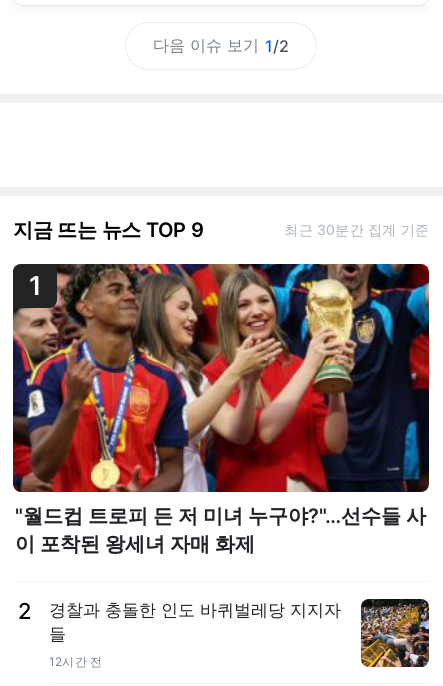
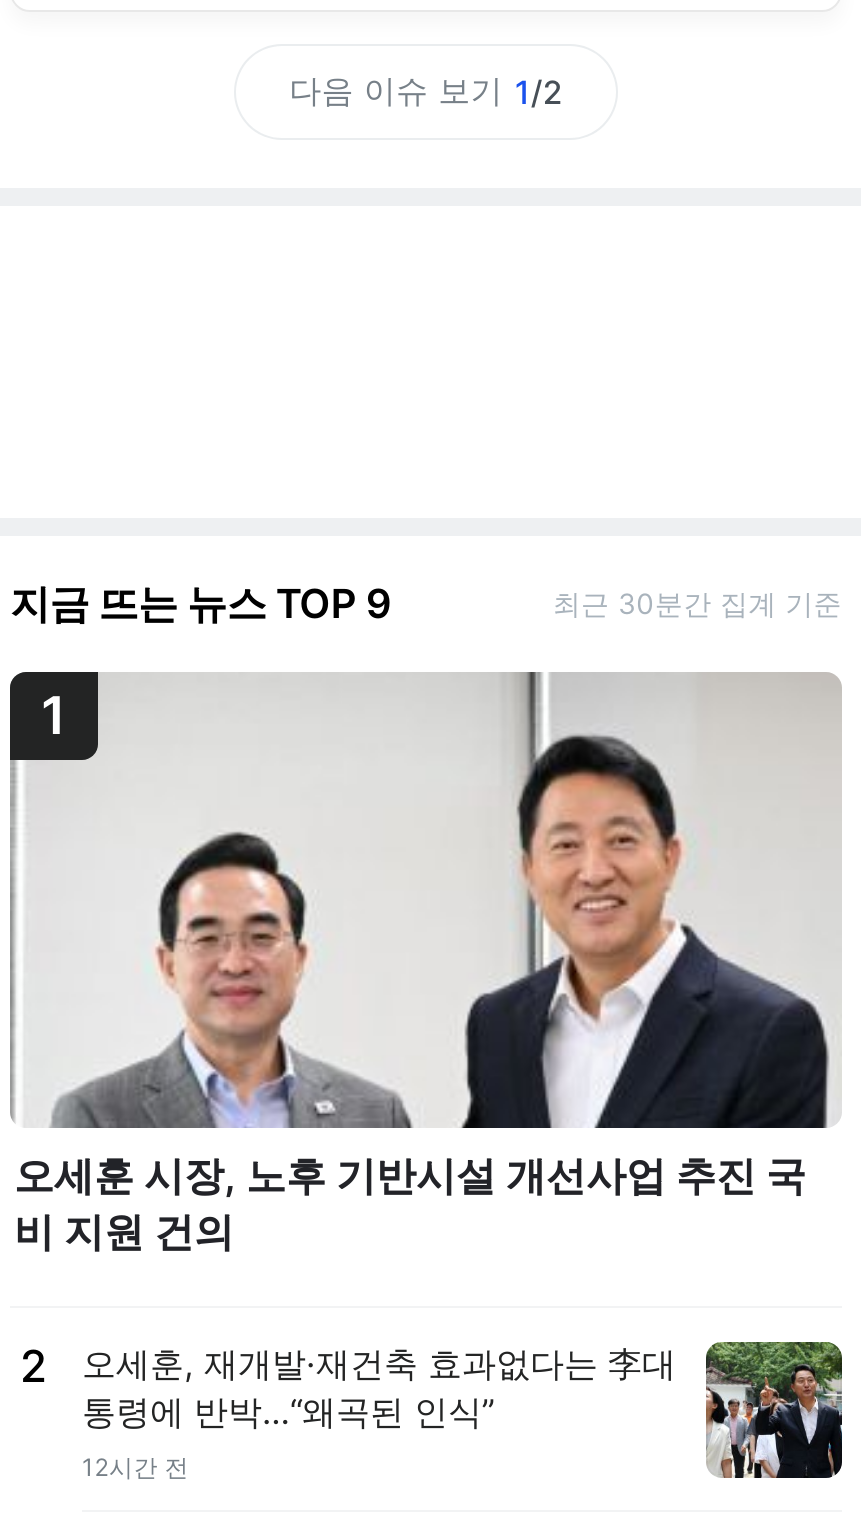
- [image]
- "월드컵 트로피 든 저 미녀 누구야?"…선수들 사
- 이 포착된 왕세녀 자매 화제
+ [image]
+ 오세훈 시장, 노후 기반시설 개선사업 추진 국
+ 비 지원 건의

- [image]
- 경찰과 충돌한 인도 바퀴벌레당 지지자
- 들
+ [image]
+ 오세훈, 재개발·재건축 효과없다는 李대
+ 통령에 반박…“왜곡된 인식”
